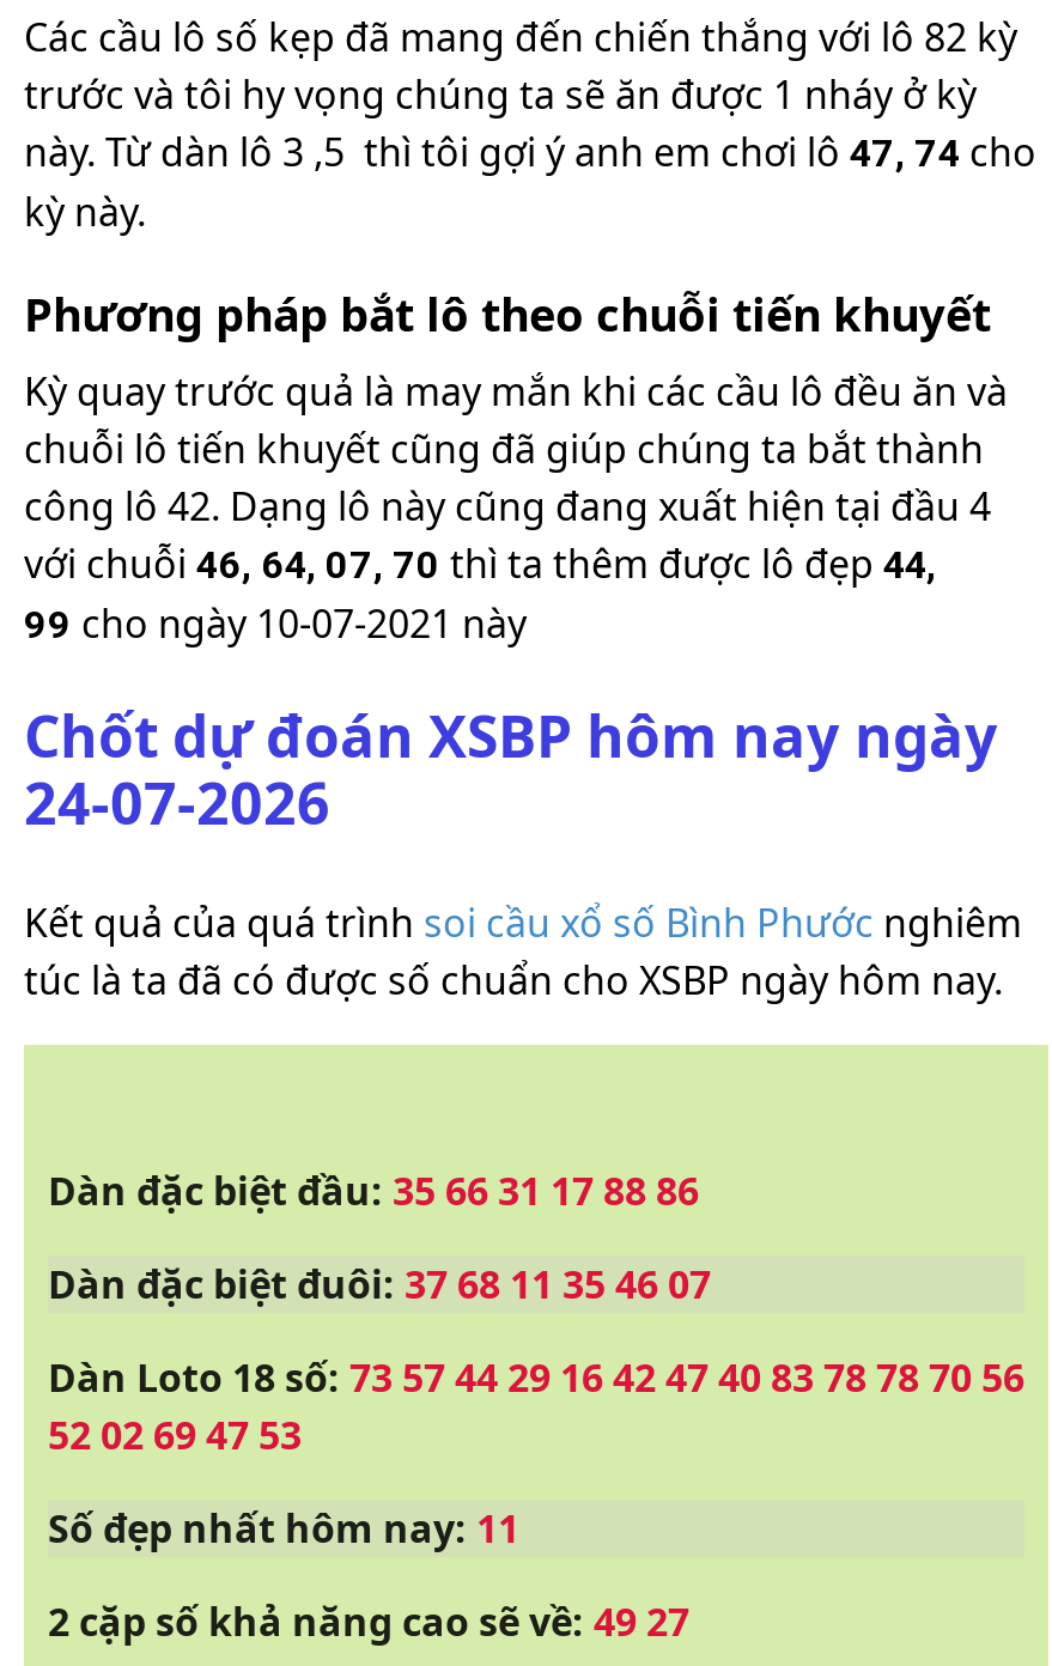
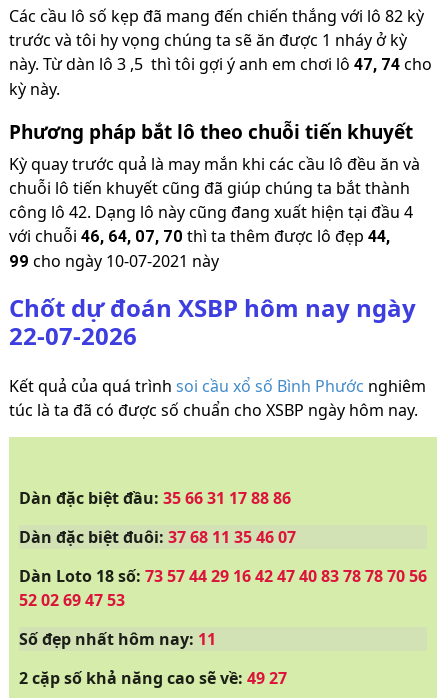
- 24-07-2026
+ 22-07-2026
